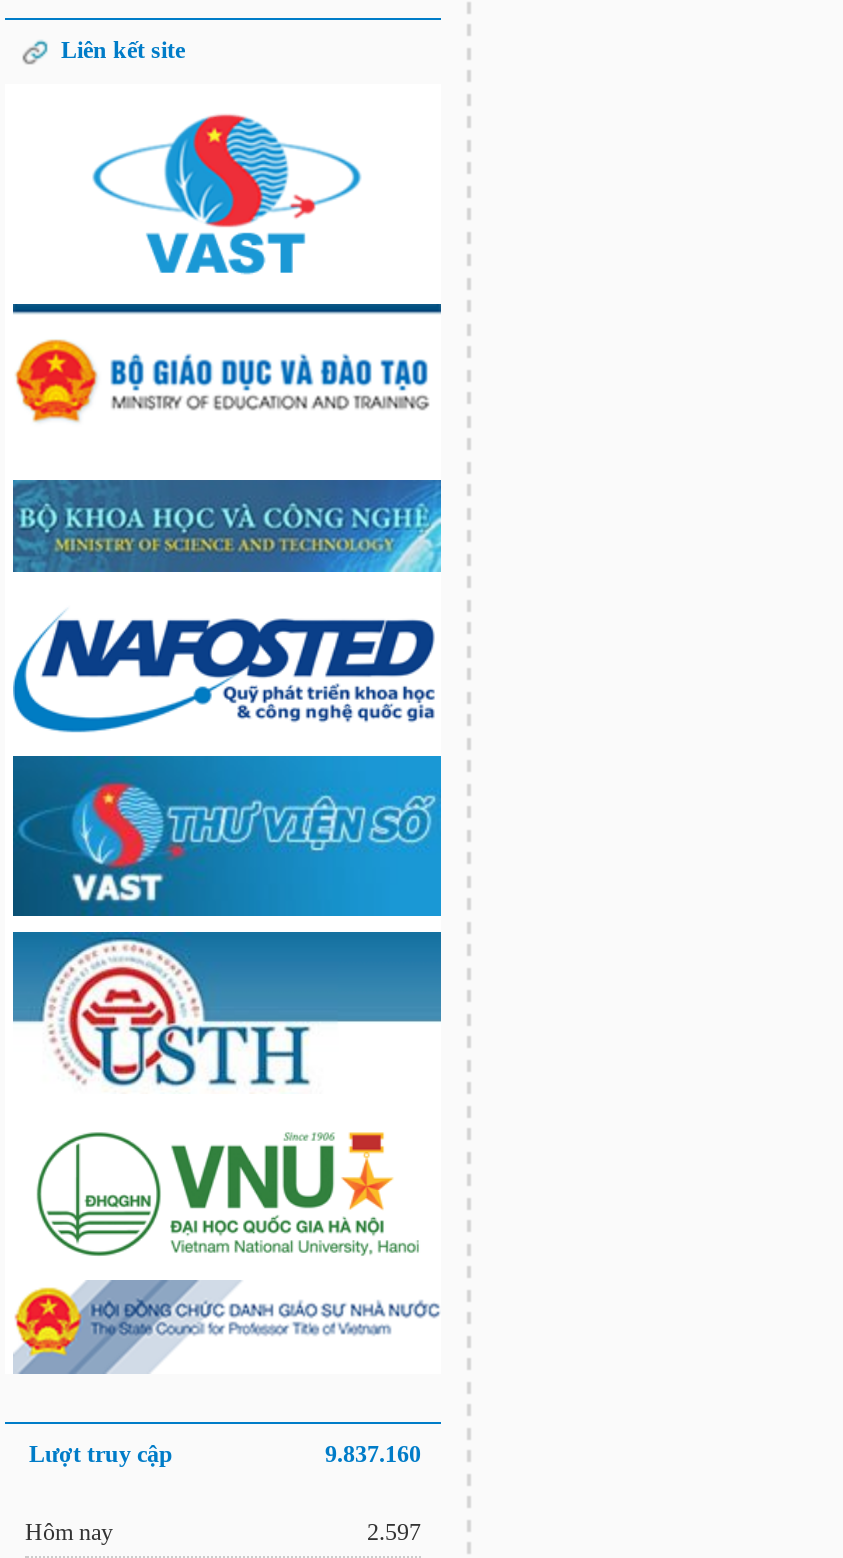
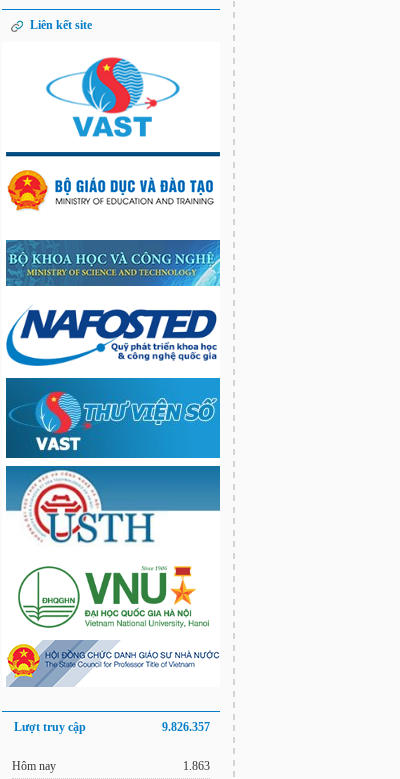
- 9.837.160
+ 9.826.357

- 2.597
+ 1.863
